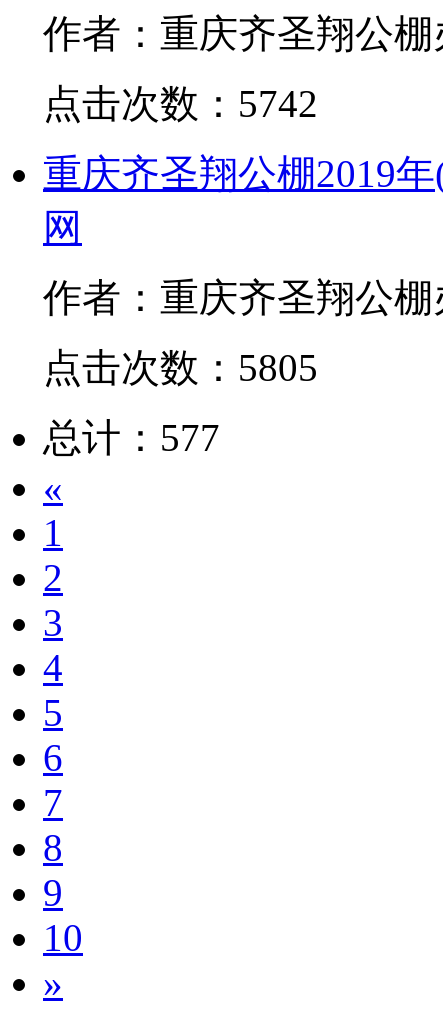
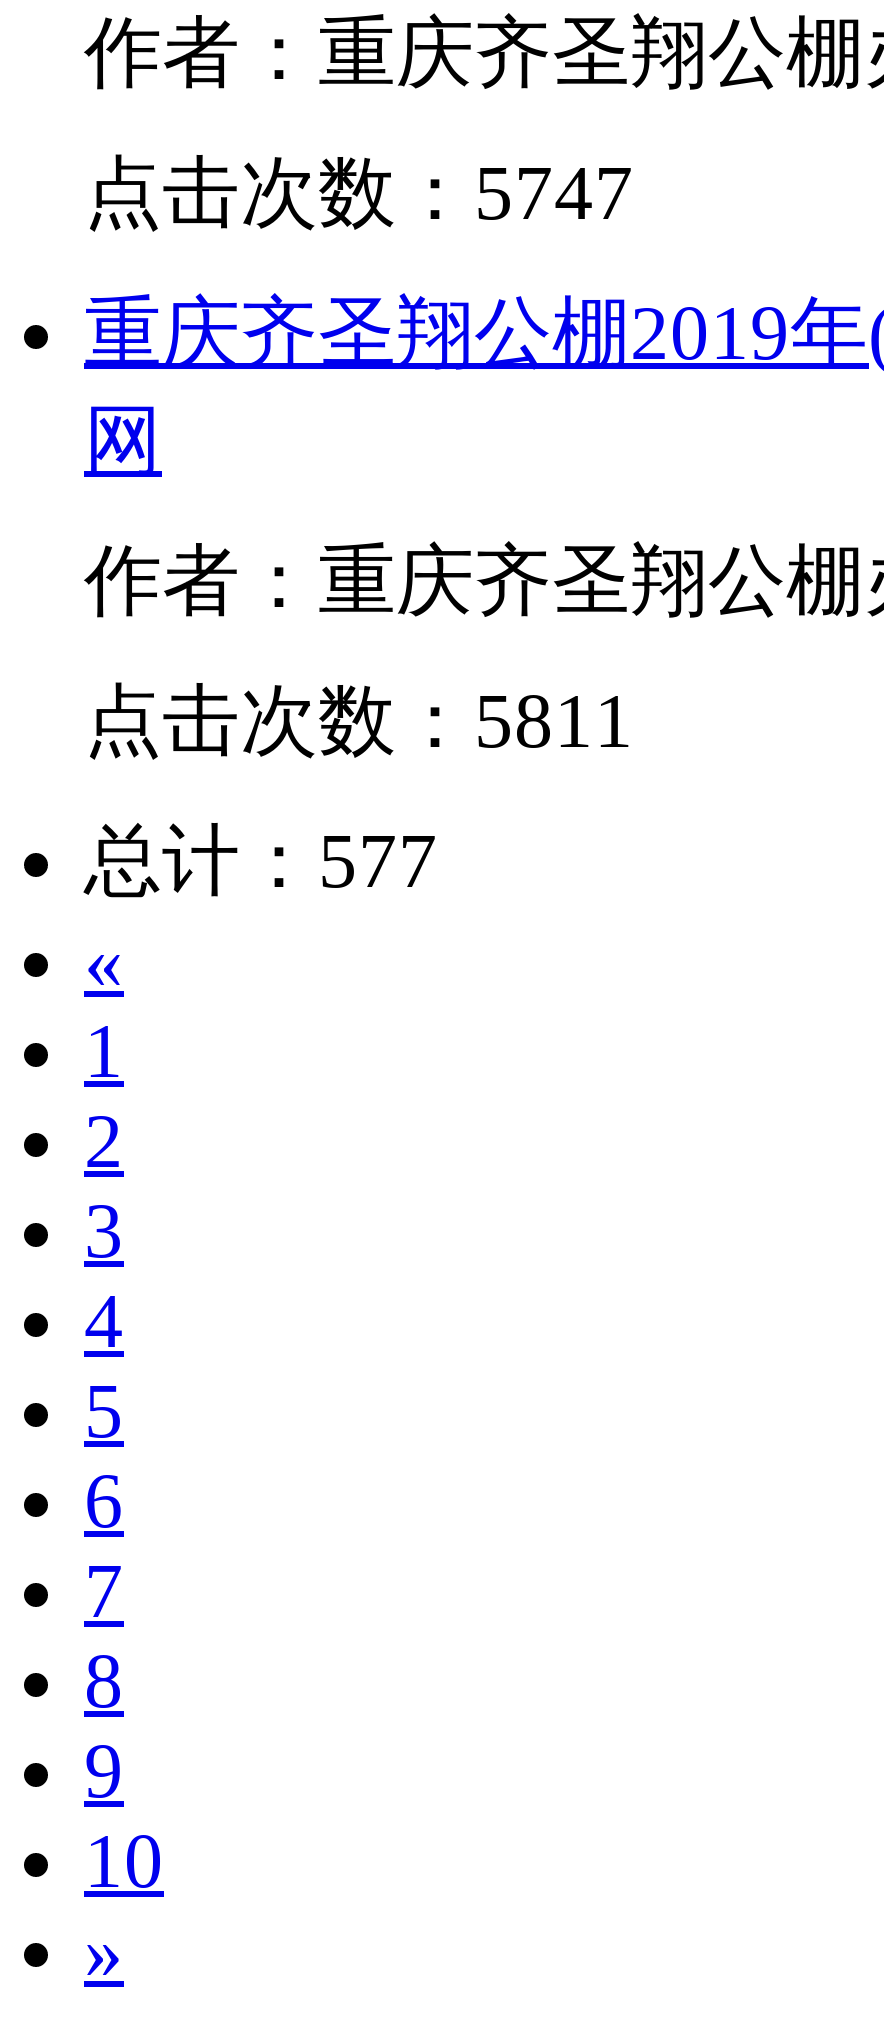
- 点击次数：5742
+ 点击次数：5747

- 点击次数：5805
+ 点击次数：5811
